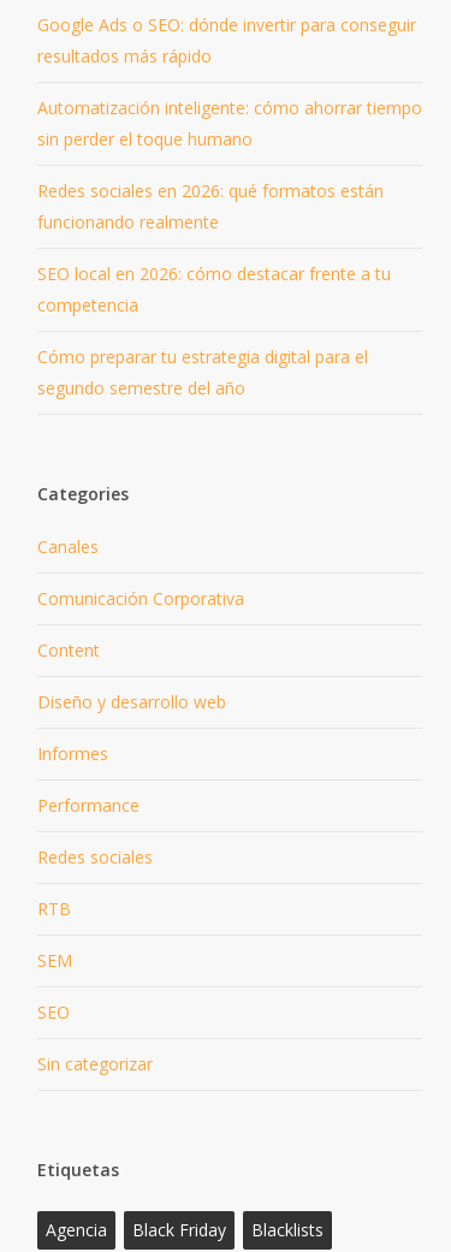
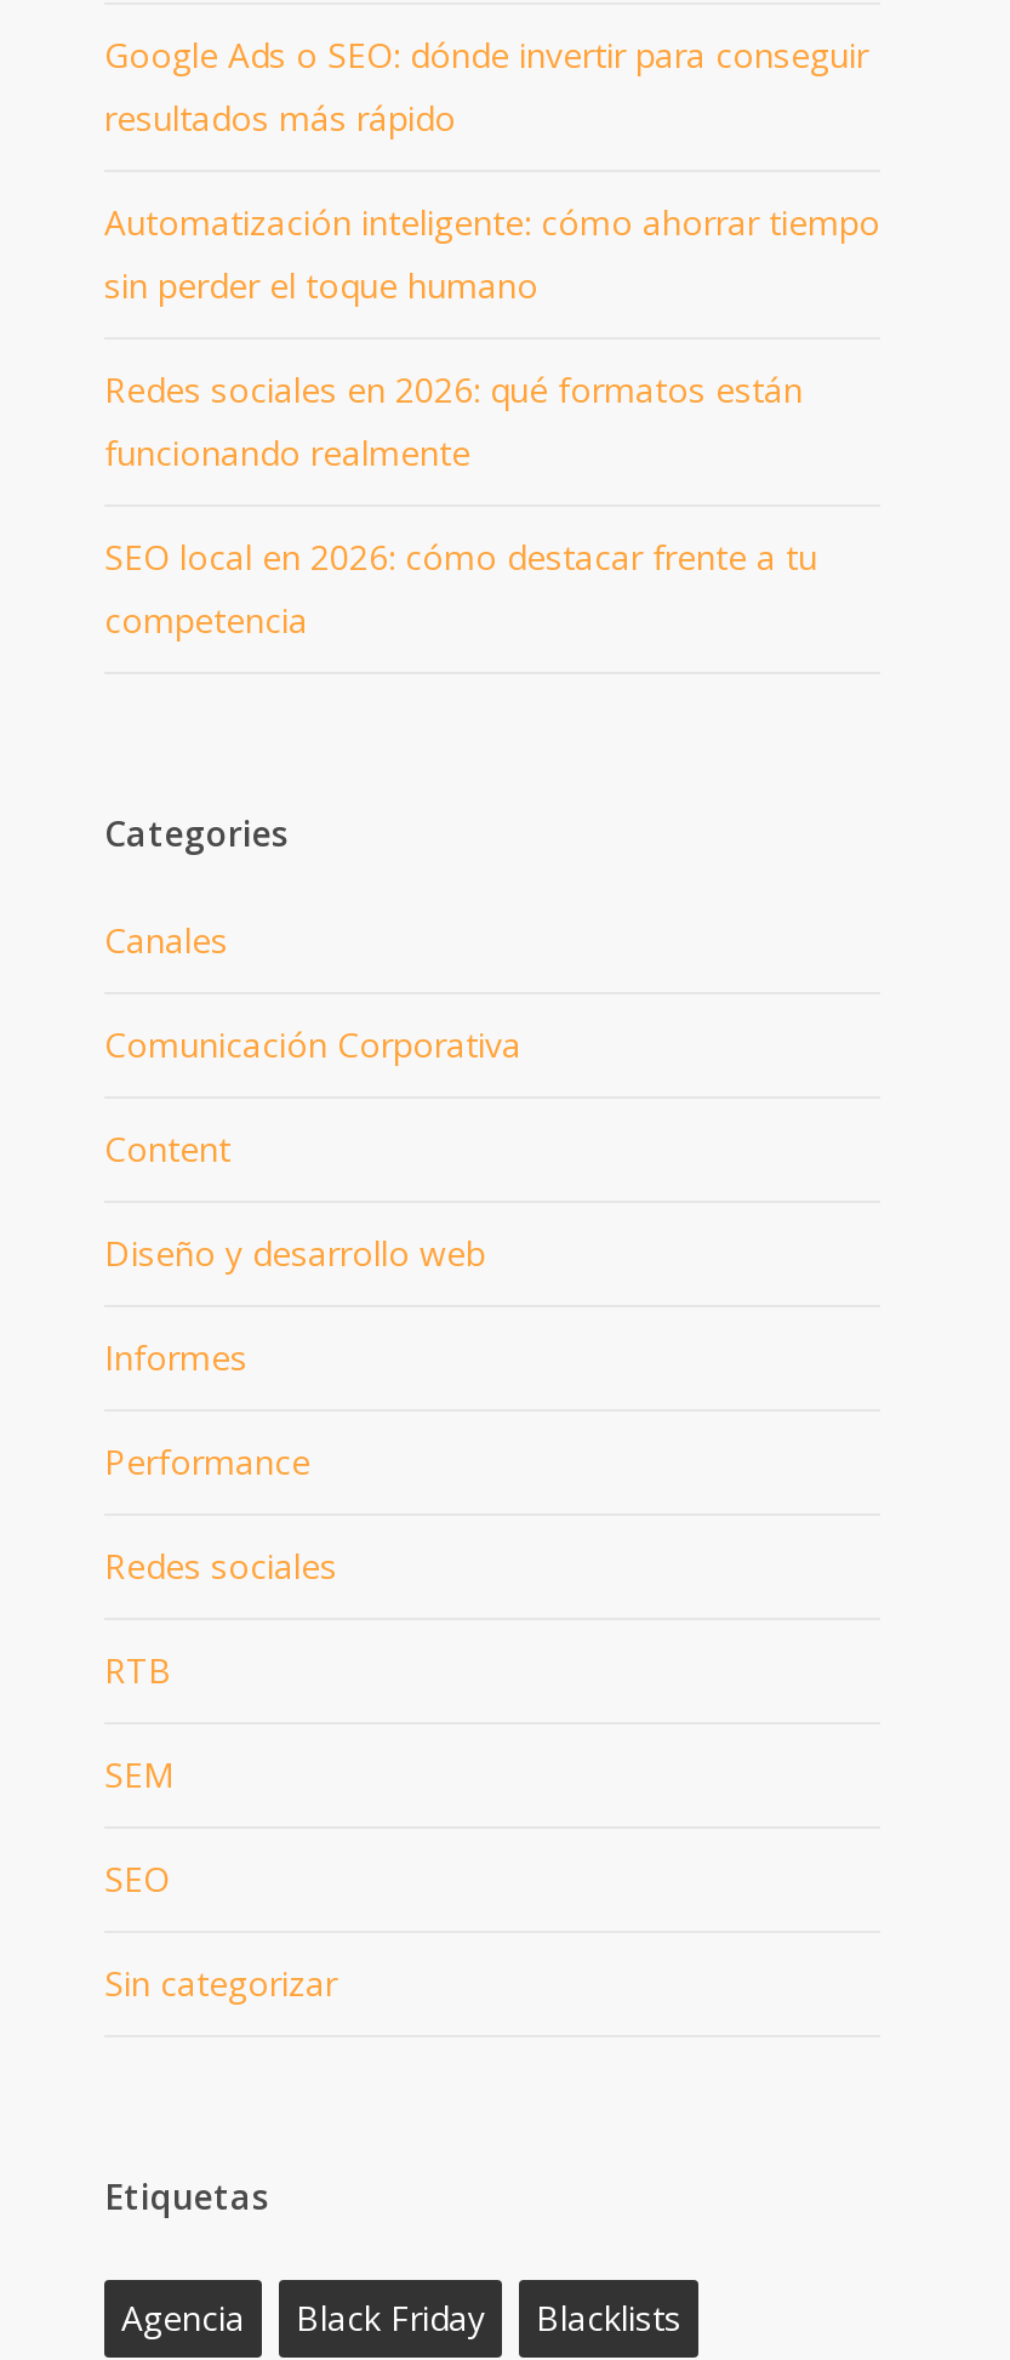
- Cómo preparar tu estrategia digital para el
- segundo semestre del año
